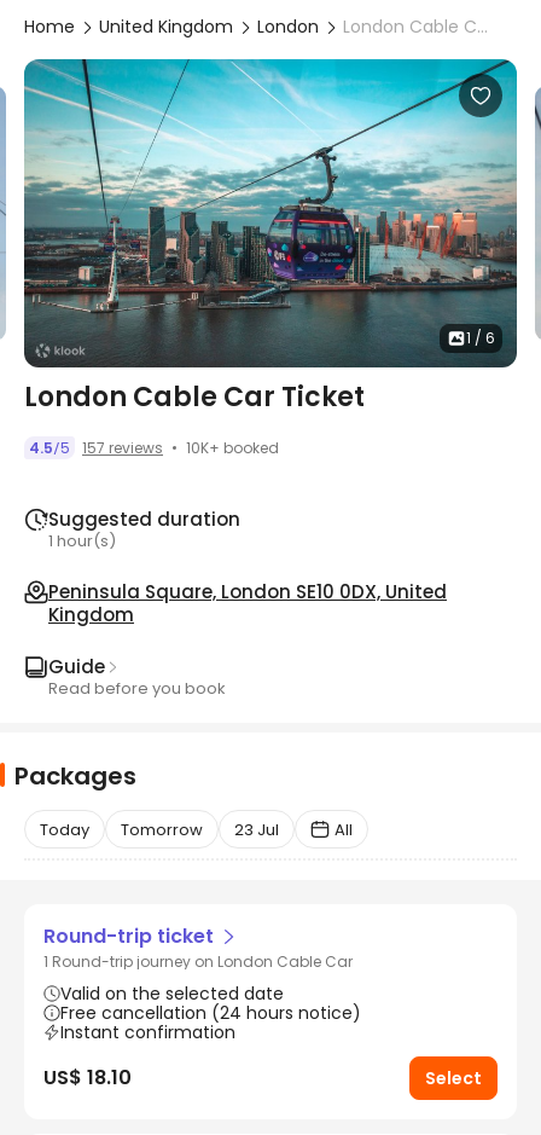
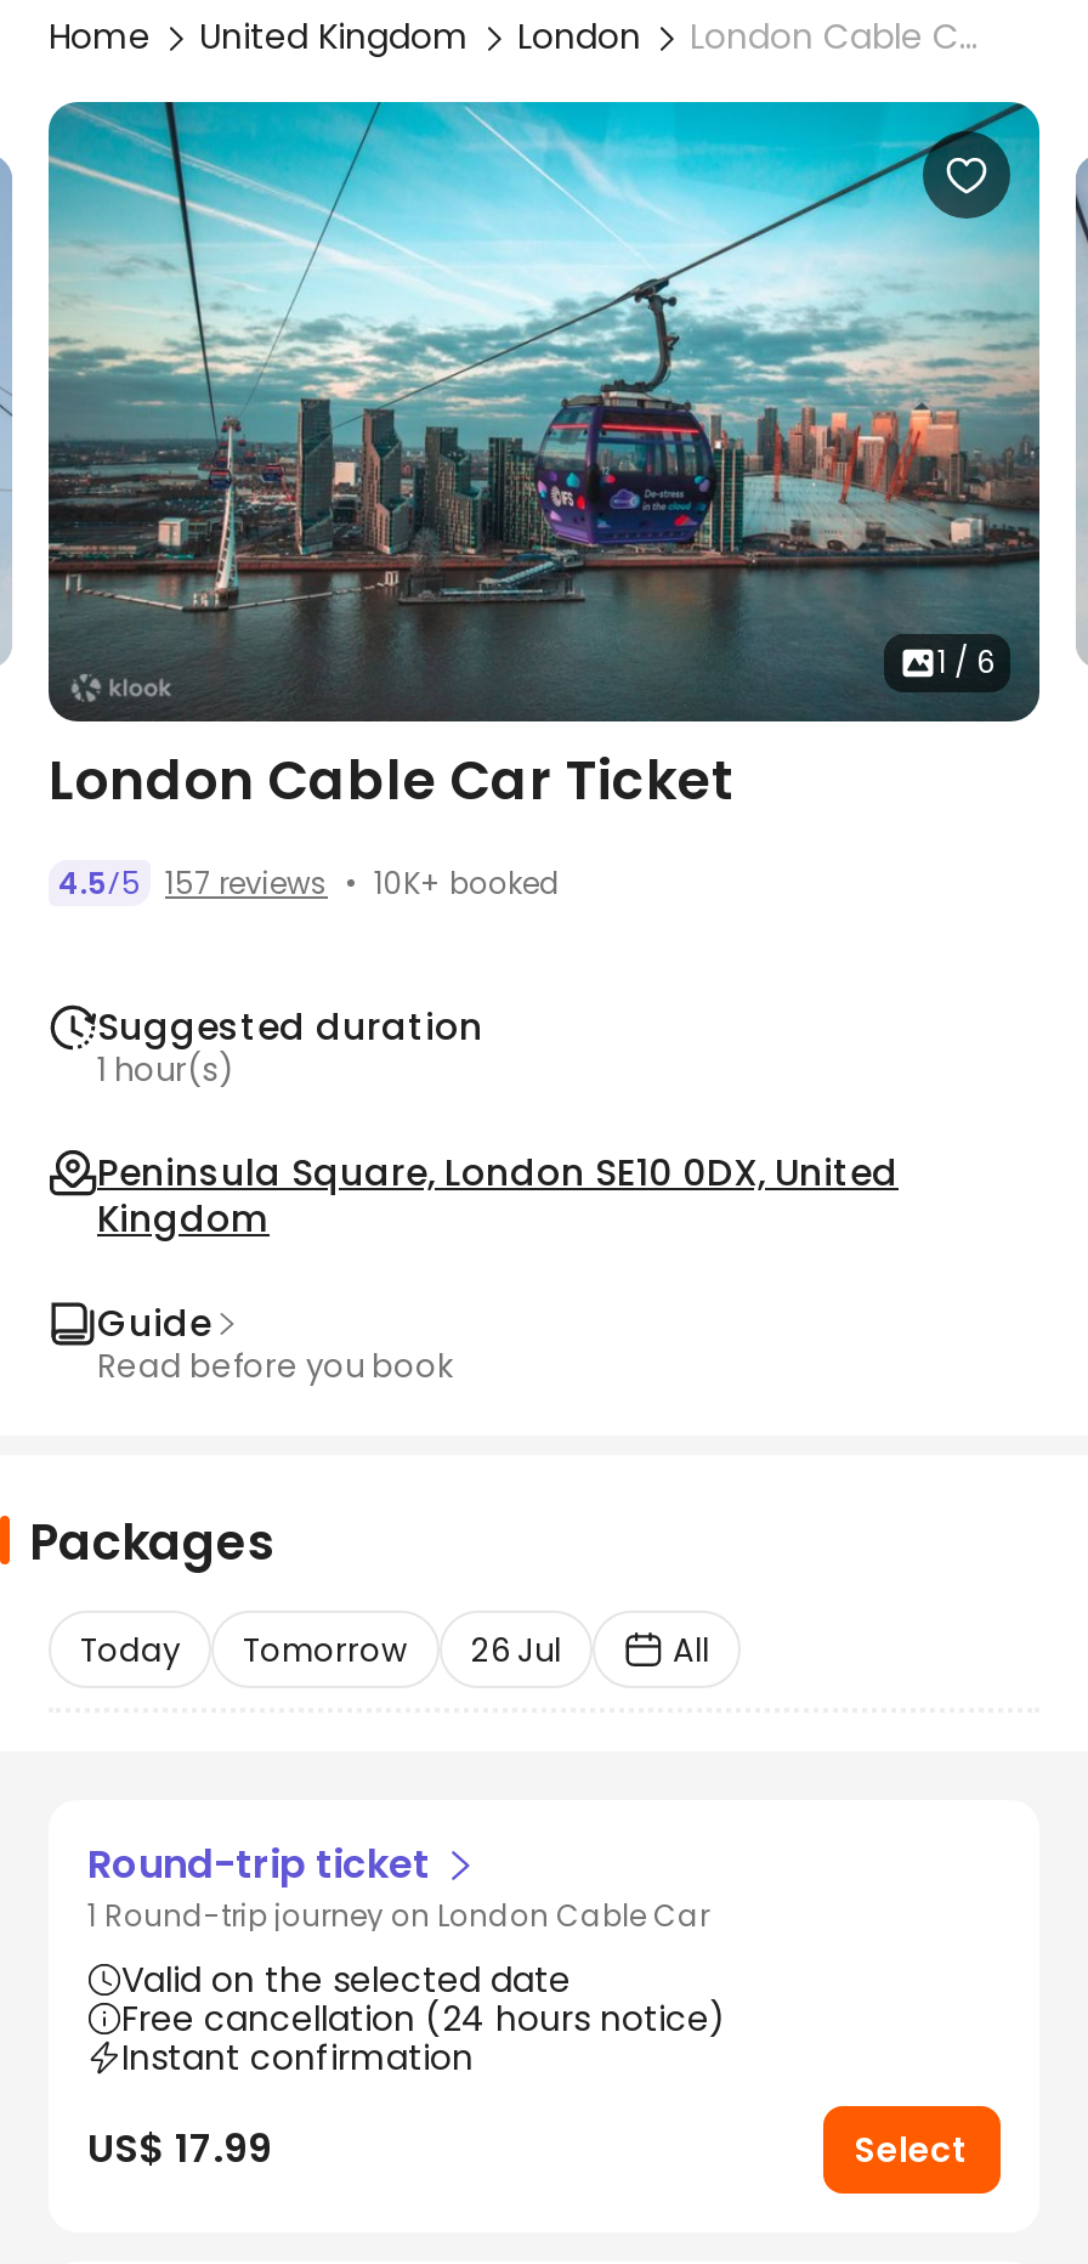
- Today Tomorrow 23 Jul
+ Today Tomorrow 26 Jul

- US$ 18.10
+ US$ 17.99
